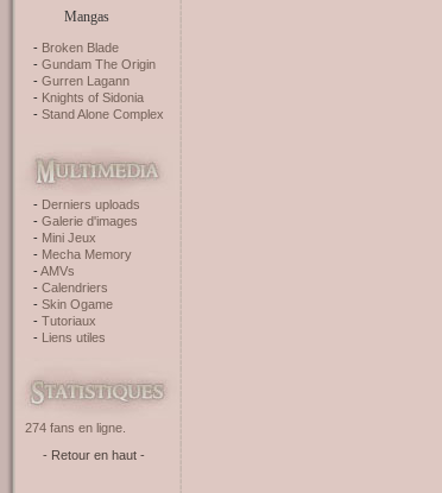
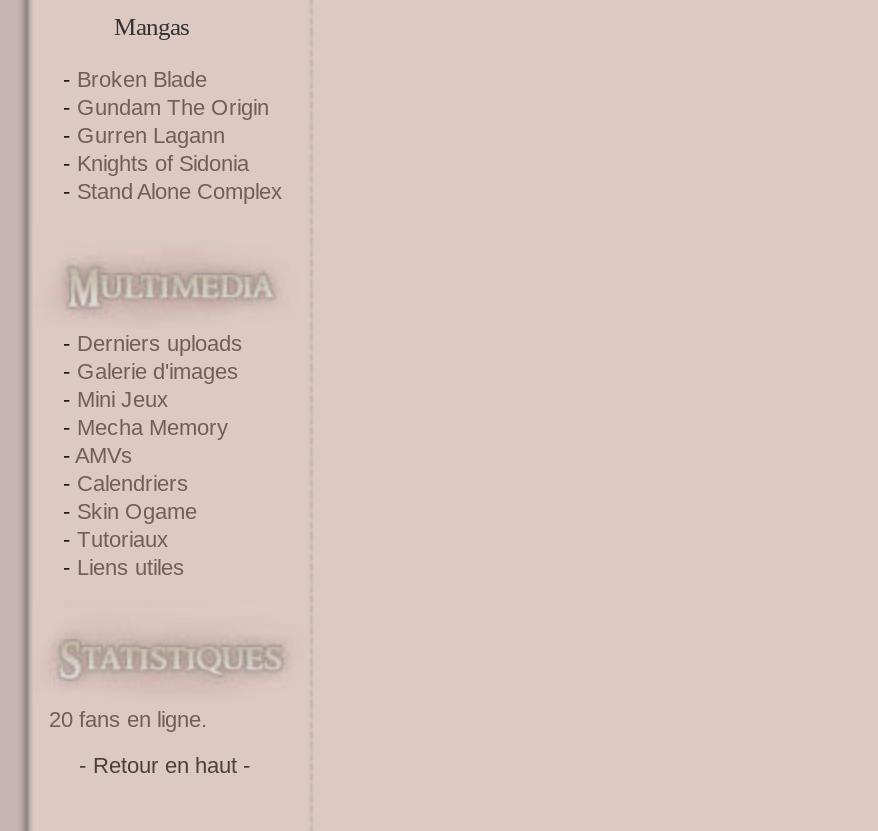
- 274 fans en ligne.
+ 20 fans en ligne.
